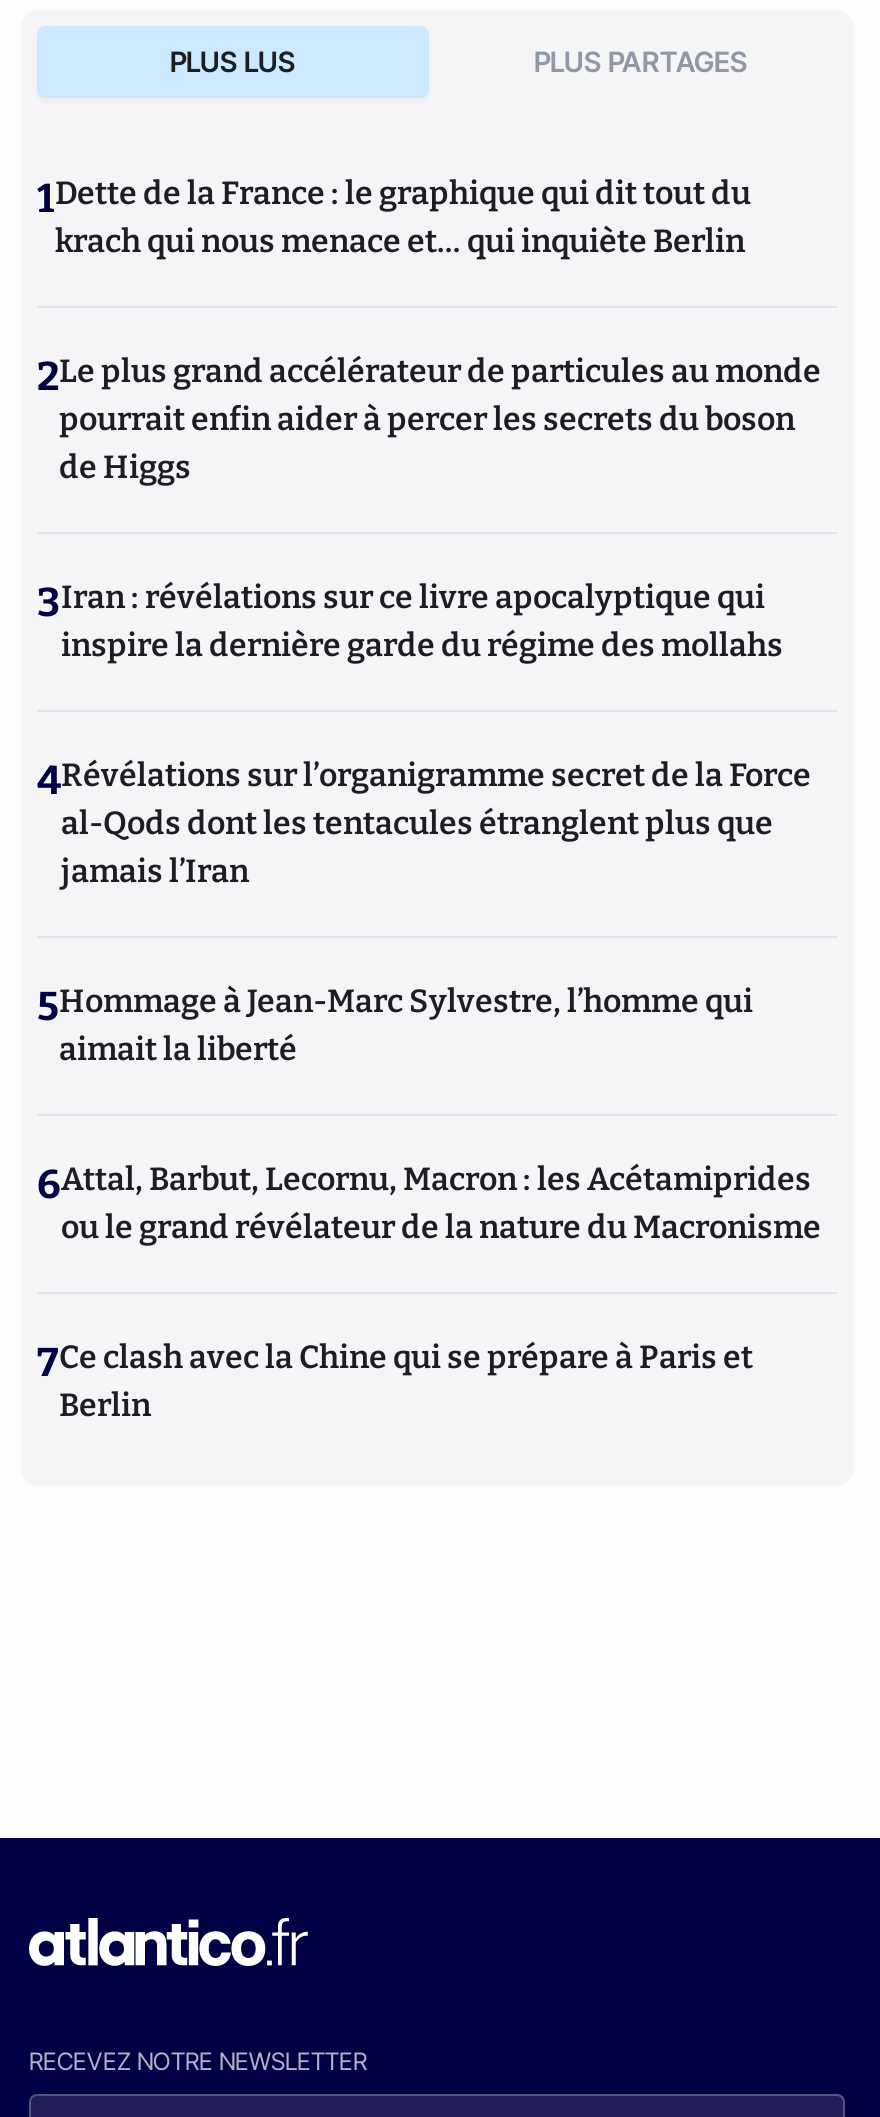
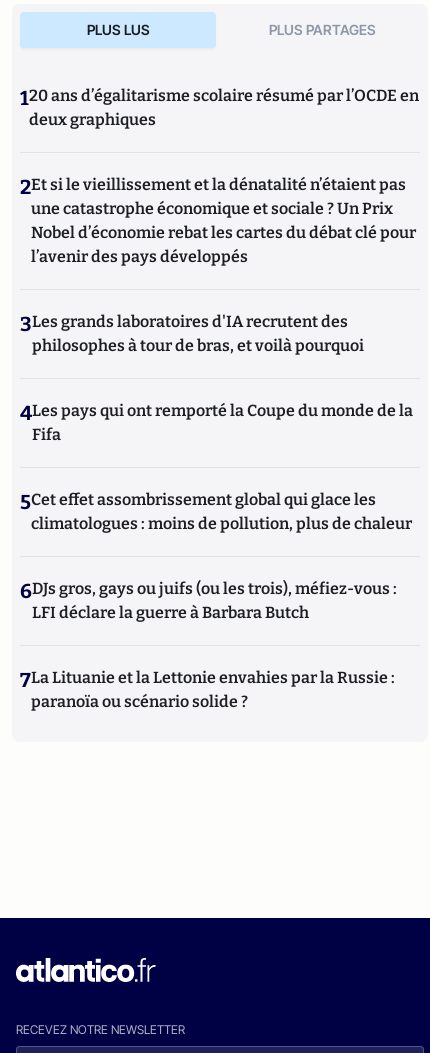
- 1Dette de la France : le graphique qui dit tout du
- krach qui nous menace et… qui inquiète Berlin
+ 120 ans d’égalitarisme scolaire résumé par l’OCDE en
+ deux graphiques

- 2Le plus grand accélérateur de particules au monde
- pourrait enfin aider à percer les secrets du boson
- de Higgs
+ 2Et si le vieillissement et la dénatalité n’étaient pas
+ une catastrophe économique et sociale ? Un Prix
+ Nobel d’économie rebat les cartes du débat clé pour
+ l’avenir des pays développés

- 3Iran : révélations sur ce livre apocalyptique qui
- inspire la dernière garde du régime des mollahs
+ 3Les grands laboratoires d'IA recrutent des
+ philosophes à tour de bras, et voilà pourquoi

- 4Révélations sur l’organigramme secret de la Force
- al-Qods dont les tentacules étranglent plus que
- jamais l’Iran
+ 4Les pays qui ont remporté la Coupe du monde de la
+ Fifa

- 5Hommage à Jean-Marc Sylvestre, l’homme qui
- aimait la liberté
+ 5Cet effet assombrissement global qui glace les
+ climatologues : moins de pollution, plus de chaleur

- 6Attal, Barbut, Lecornu, Macron : les Acétamiprides
- ou le grand révélateur de la nature du Macronisme
+ 6DJs gros, gays ou juifs (ou les trois), méfiez-vous :
+ LFI déclare la guerre à Barbara Butch

- 7Ce clash avec la Chine qui se prépare à Paris et
- Berlin
+ 7La Lituanie et la Lettonie envahies par la Russie :
+ paranoïa ou scénario solide ?
